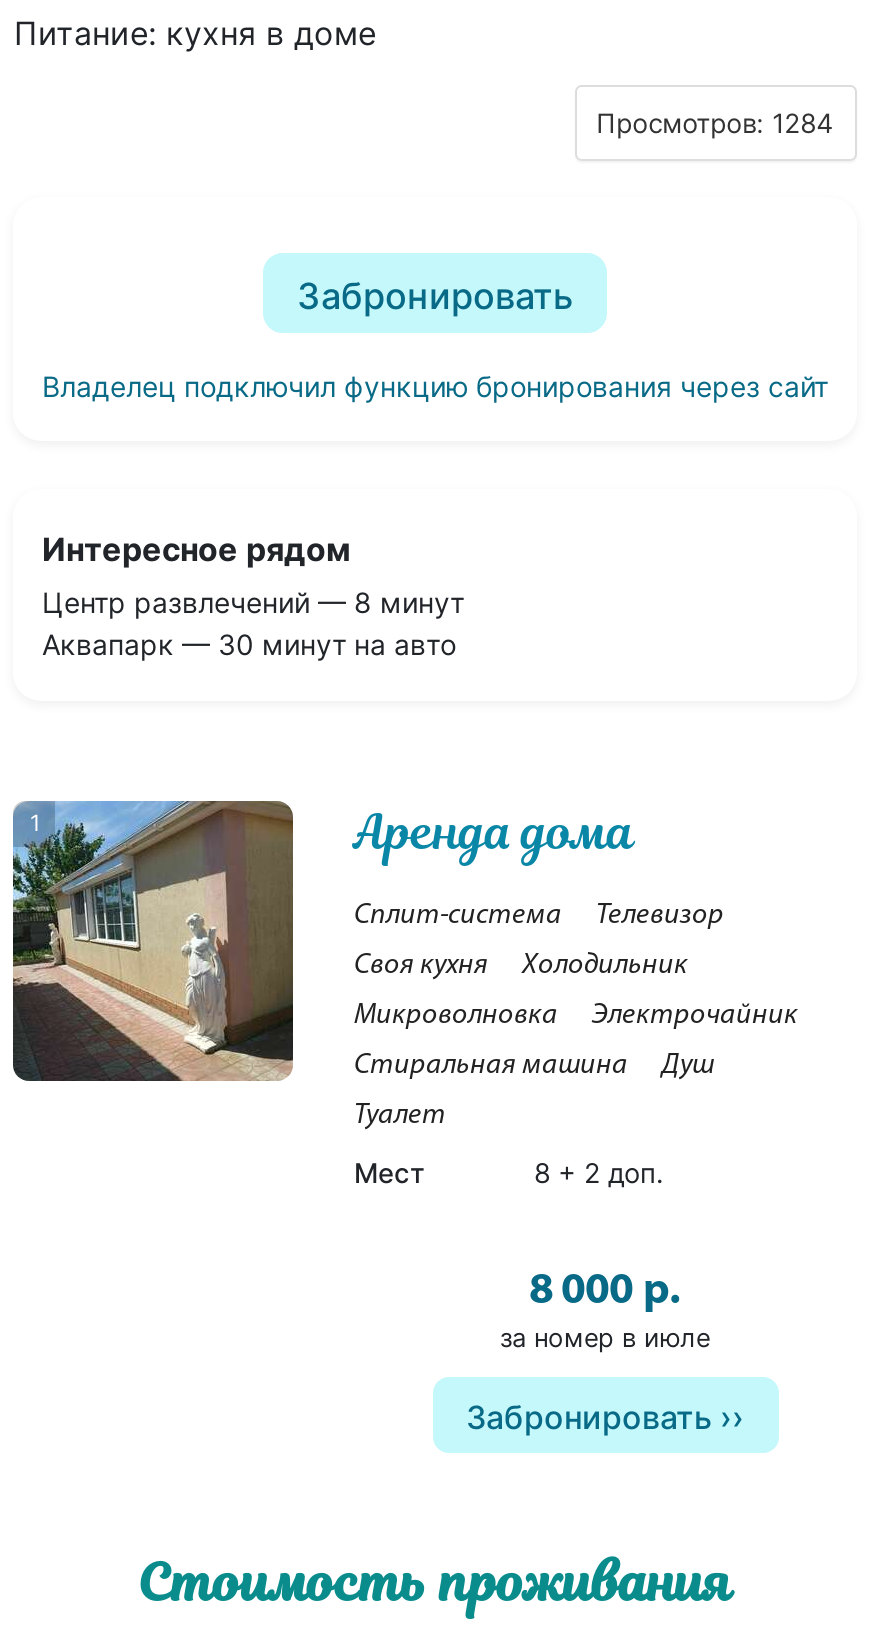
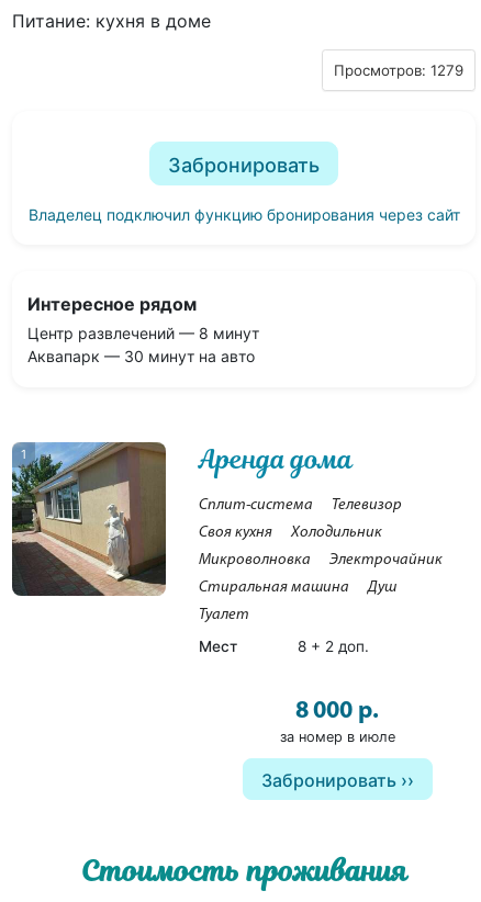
- Просмотров: 1284
+ Просмотров: 1279
